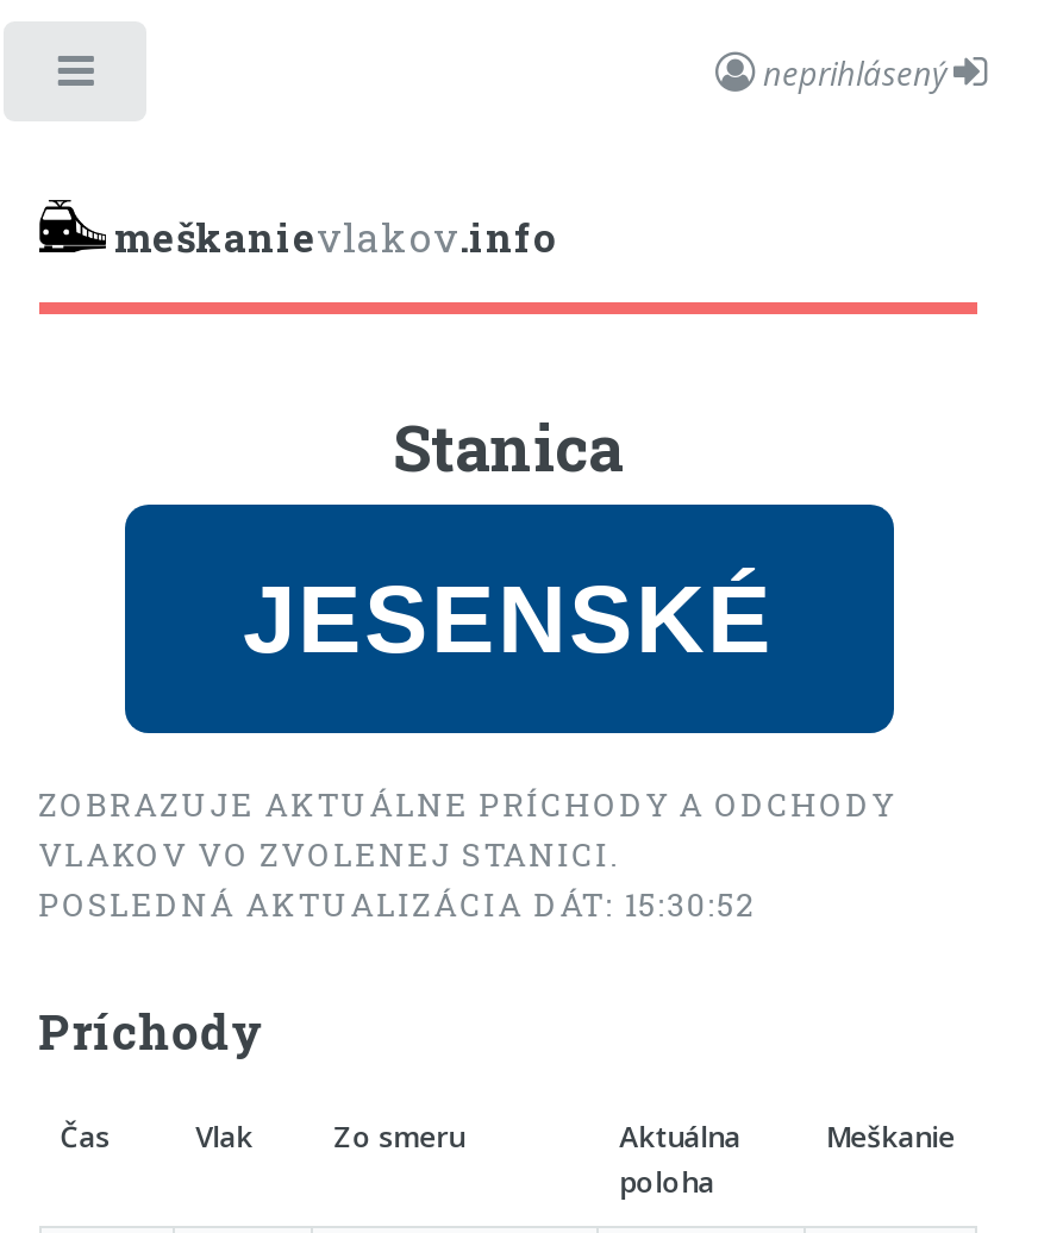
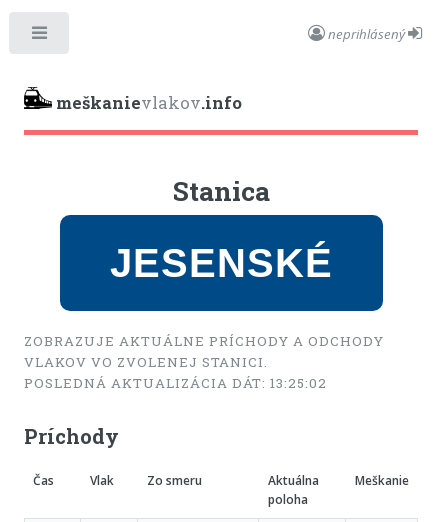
- POSLEDNÁ AKTUALIZÁCIA DÁT: 15:30:52
+ POSLEDNÁ AKTUALIZÁCIA DÁT: 13:25:02
